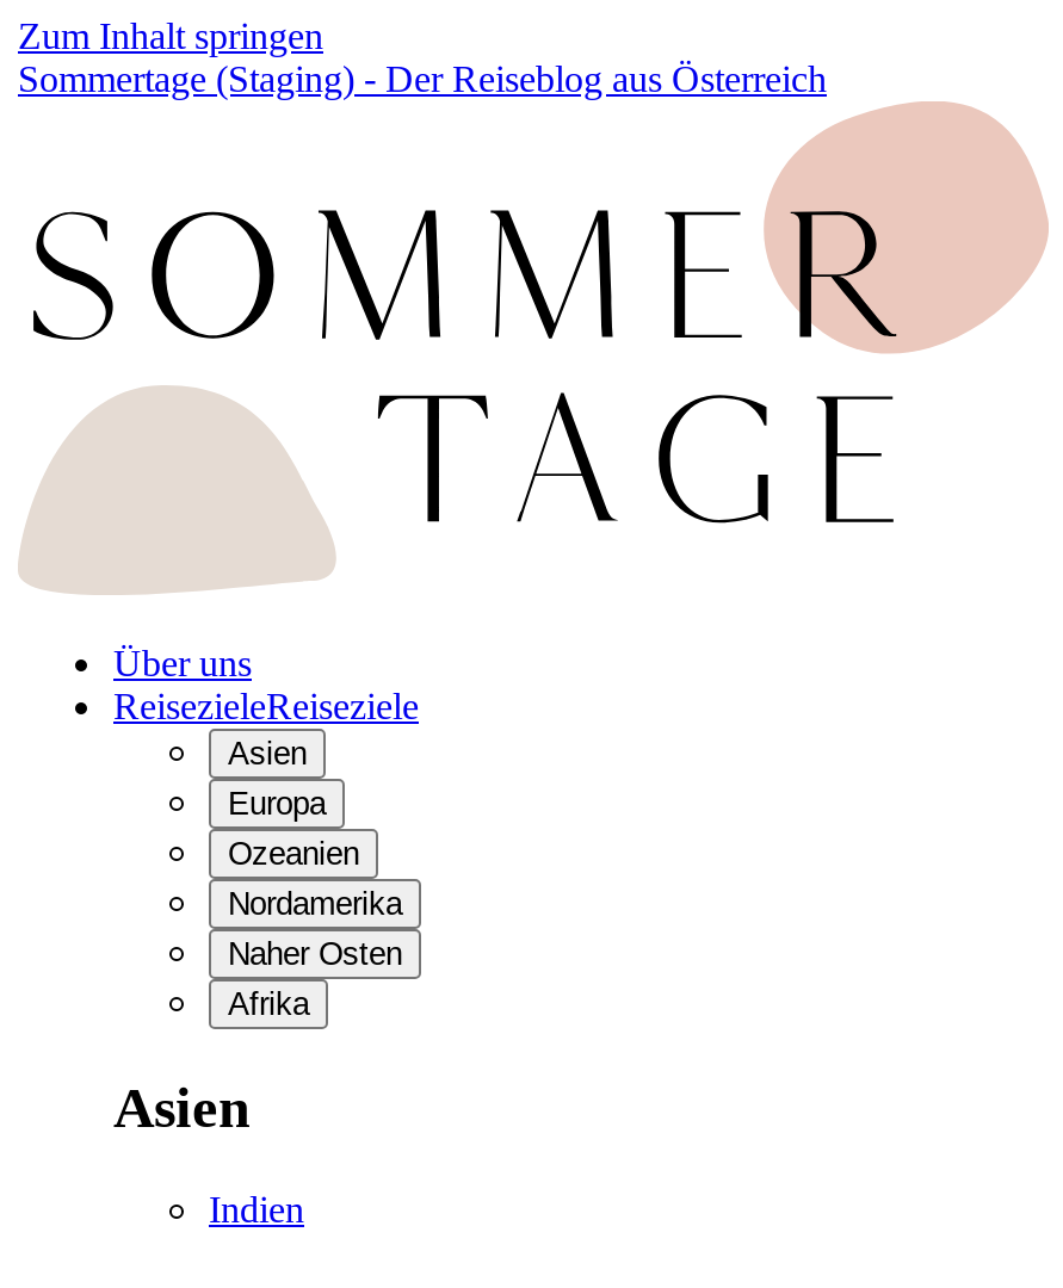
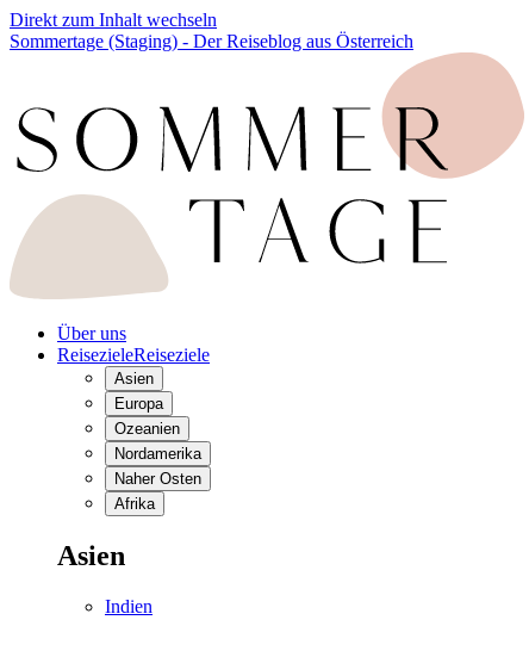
- Zum Inhalt springen
+ Direkt zum Inhalt wechseln
